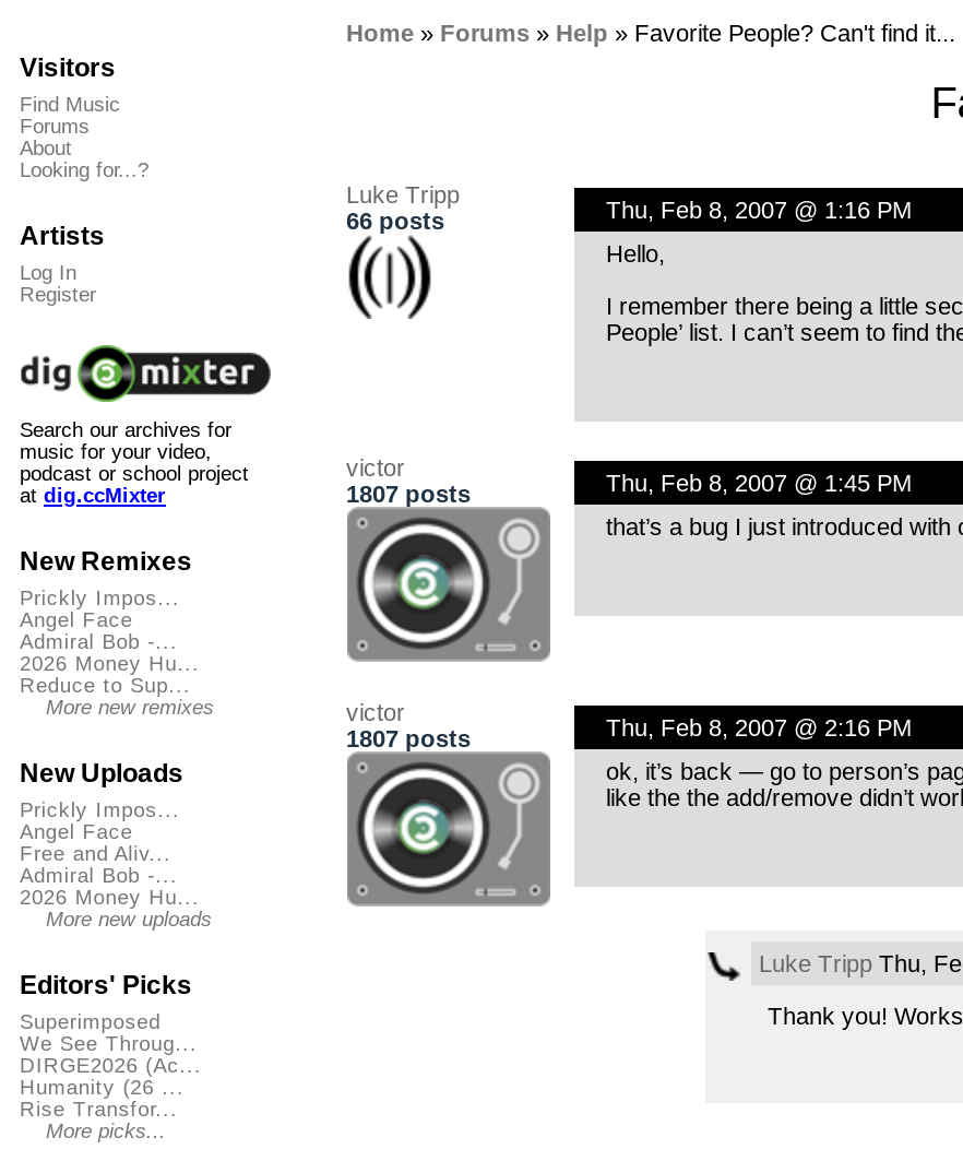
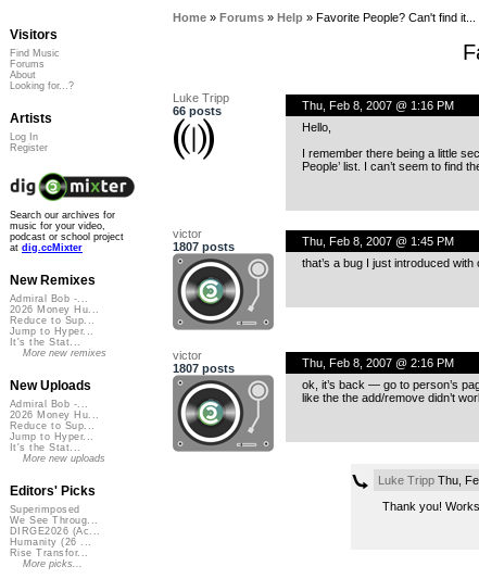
- Prickly Impos...
- Angel Face

moved up: Admiral Bob -... | 2026 Money Hu... | Reduce to Sup...

+ Jump to Hyper...
+ It's the Stat...

- Prickly Impos...
- Angel Face
- Free and Aliv...

moved up: Admiral Bob -... | 2026 Money Hu...

+ Reduce to Sup...
+ Jump to Hyper...
+ It's the Stat...
